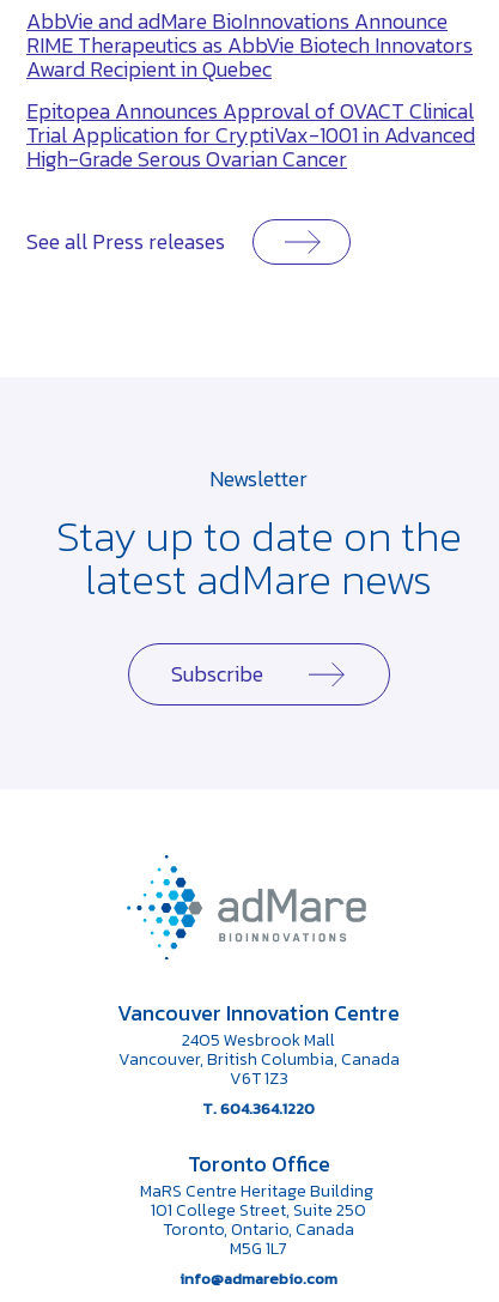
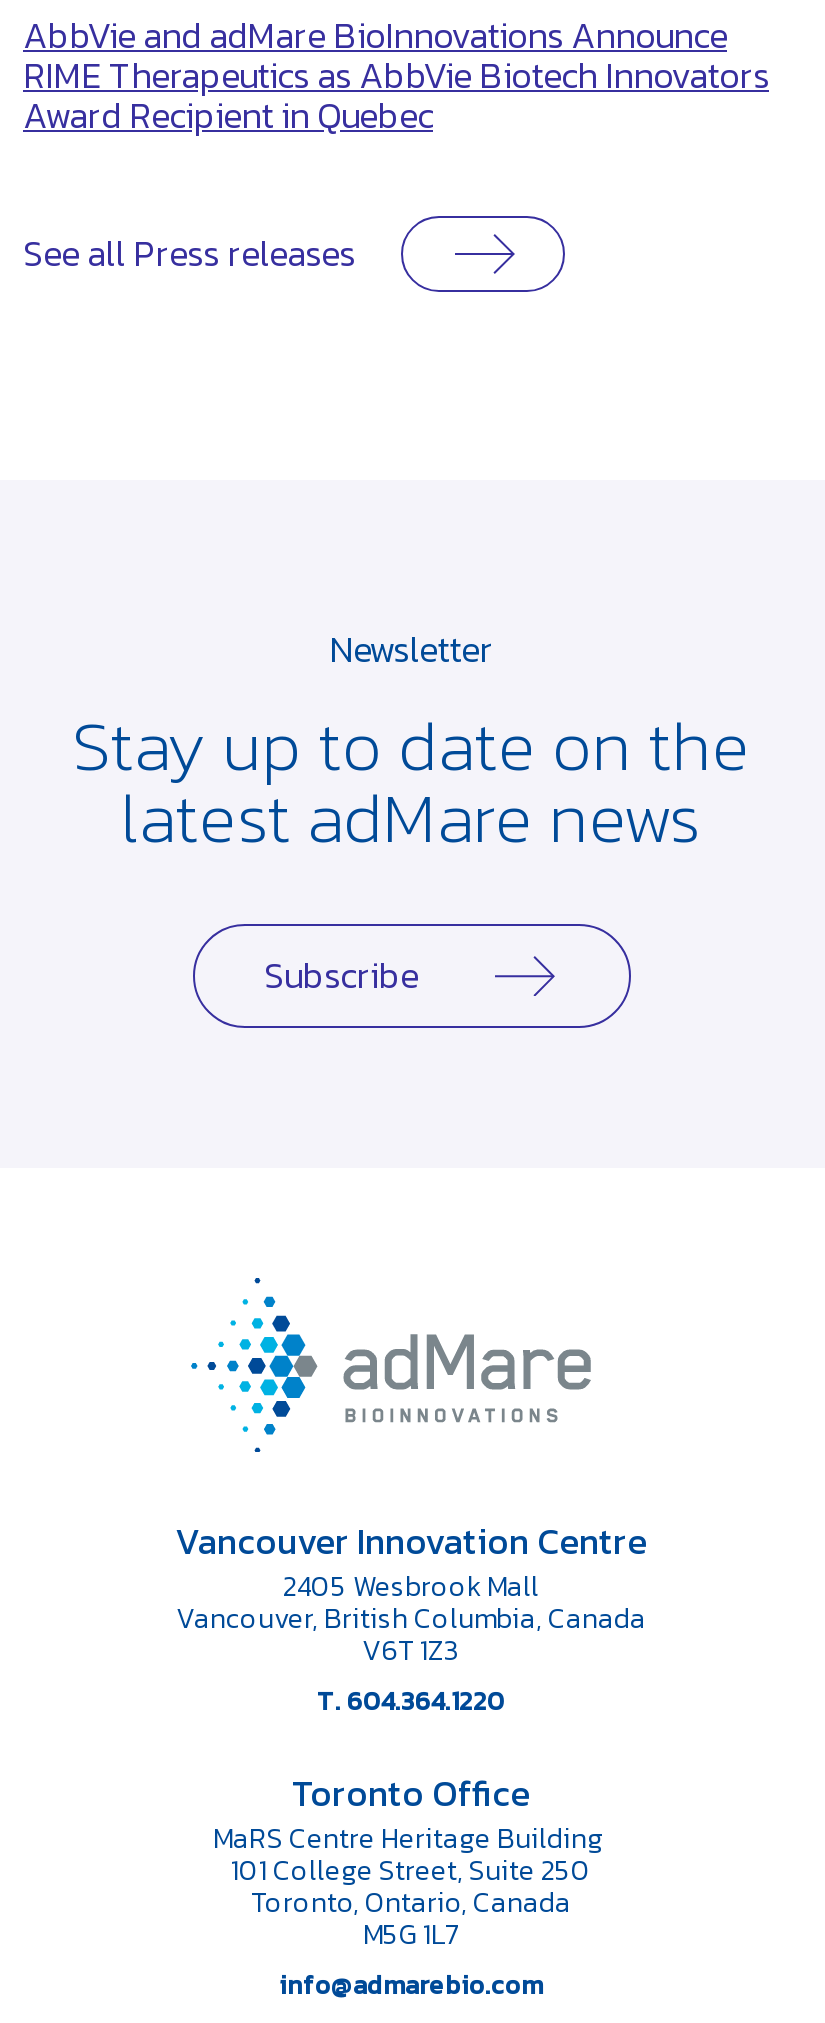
- Epitopea Announces Approval of OVACT Clinical
- Trial Application for CryptiVax-1001 in Advanced
- High-Grade Serous Ovarian Cancer
